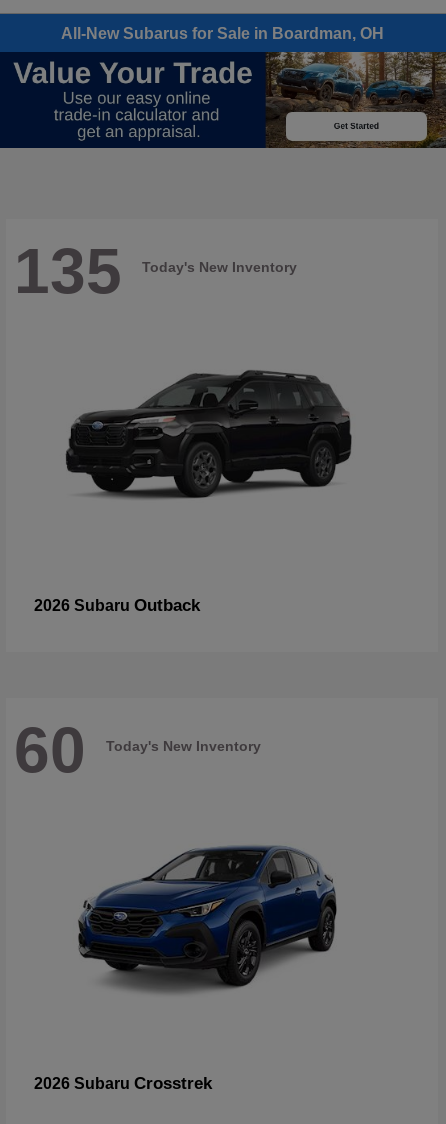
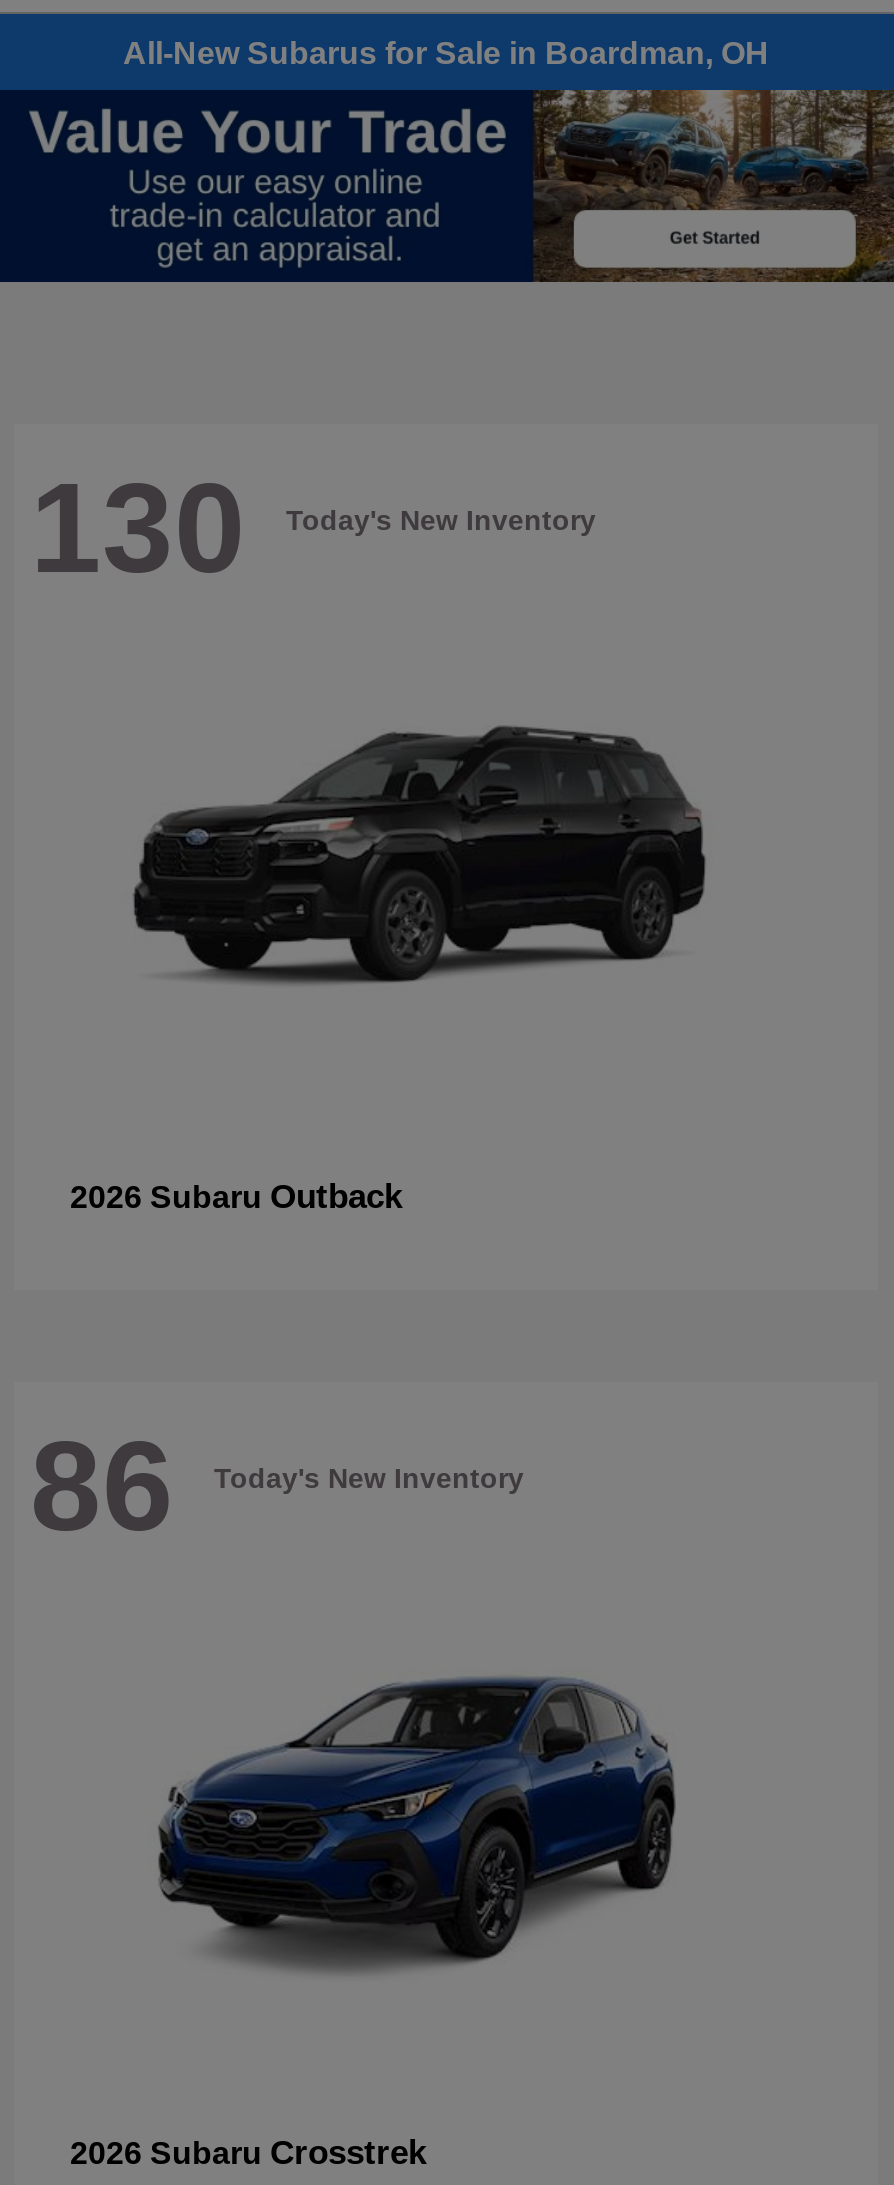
- 135 Today's New Inventory
+ 130 Today's New Inventory

- 60 Today's New Inventory
+ 86 Today's New Inventory
